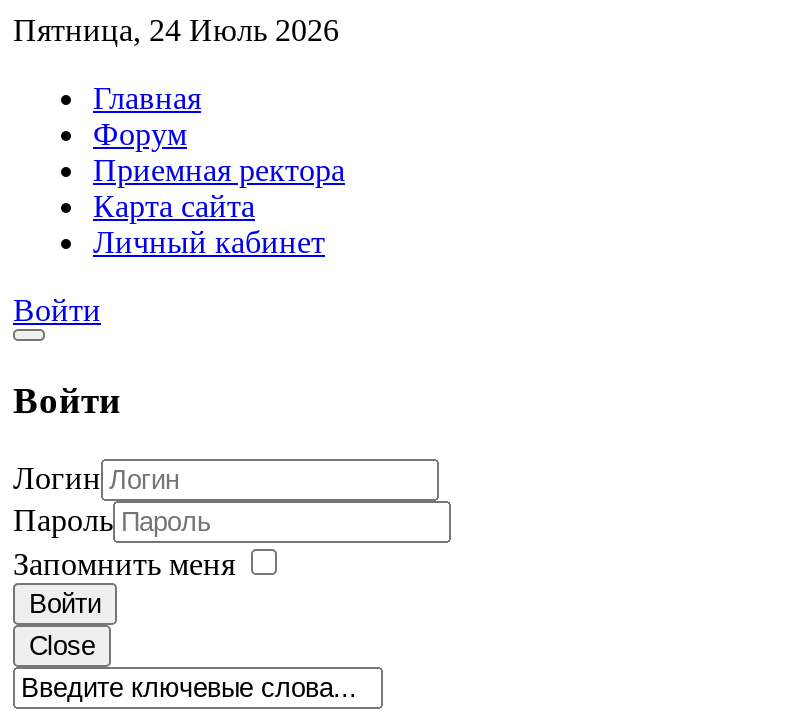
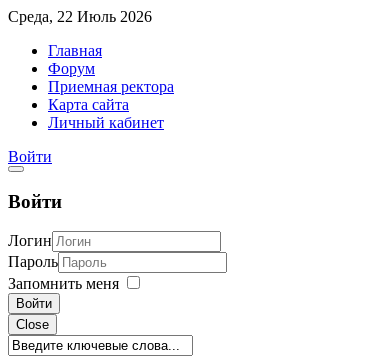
- Пятница, 24 Июль 2026
+ Среда, 22 Июль 2026
